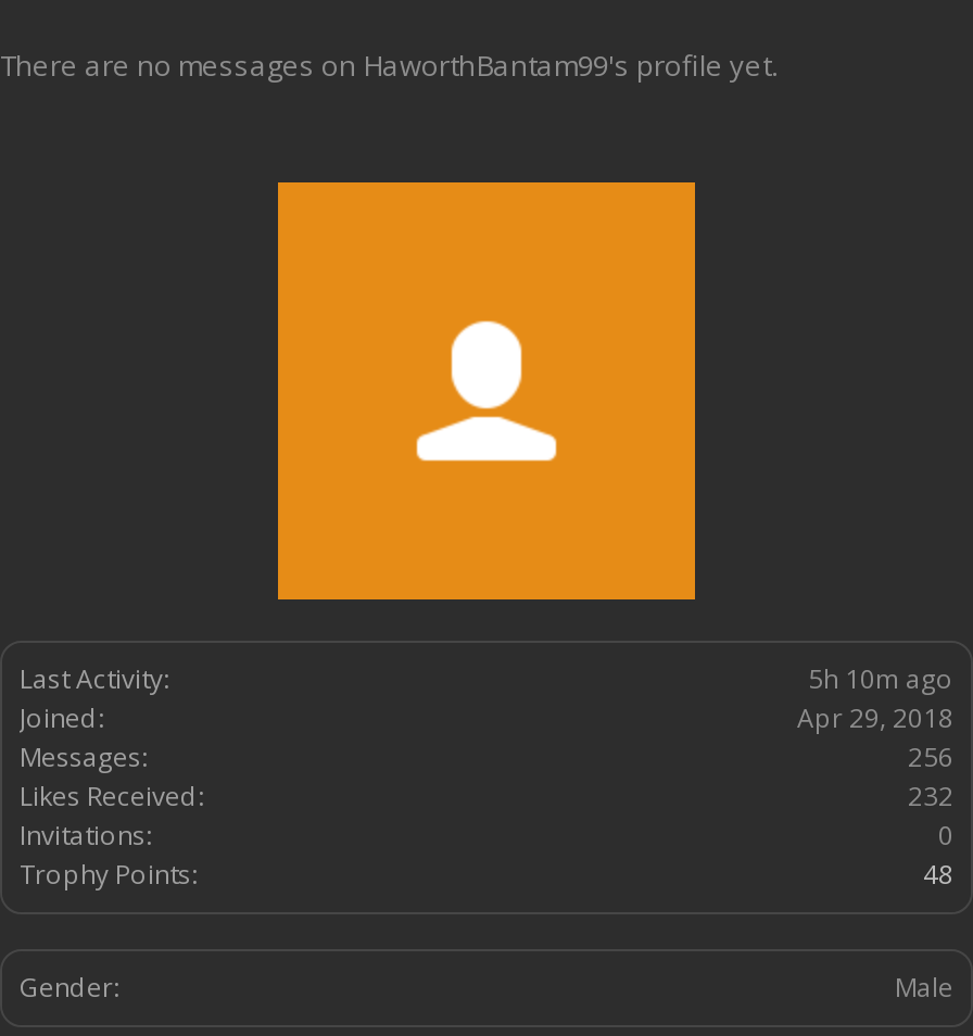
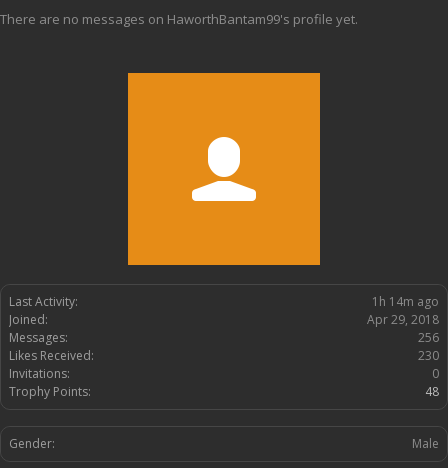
- 5h 10m ago
+ 1h 14m ago

- 232
+ 230
